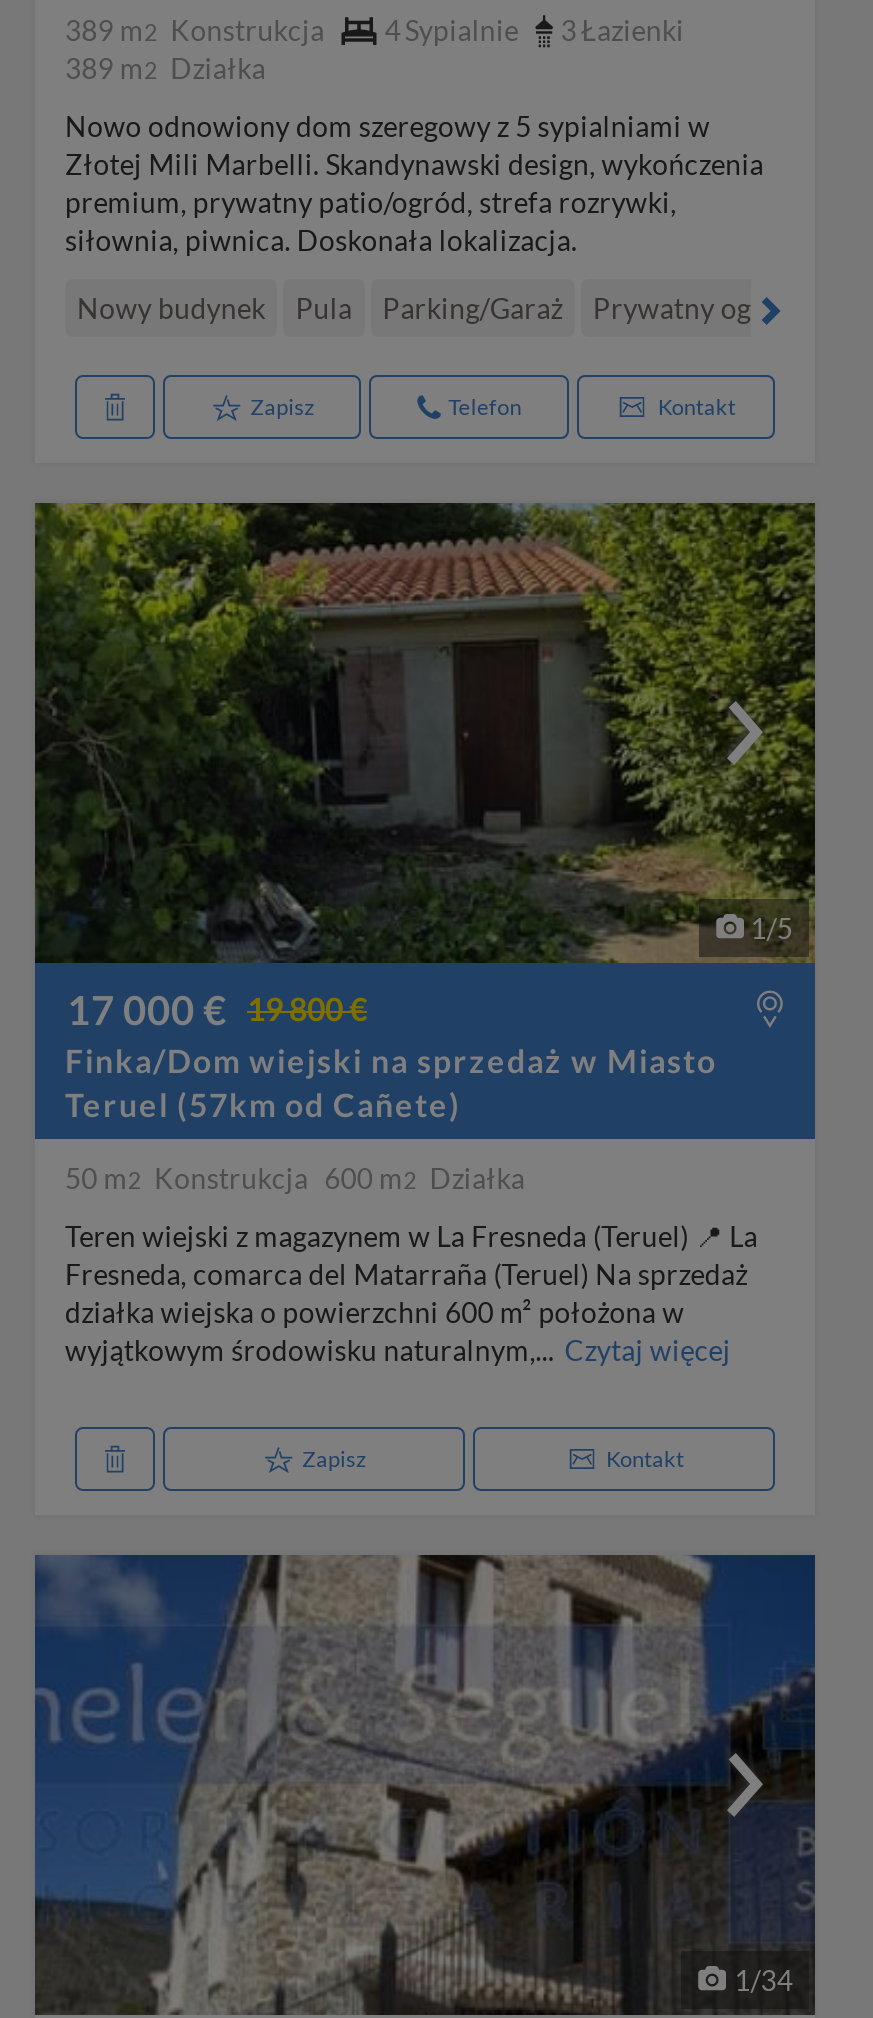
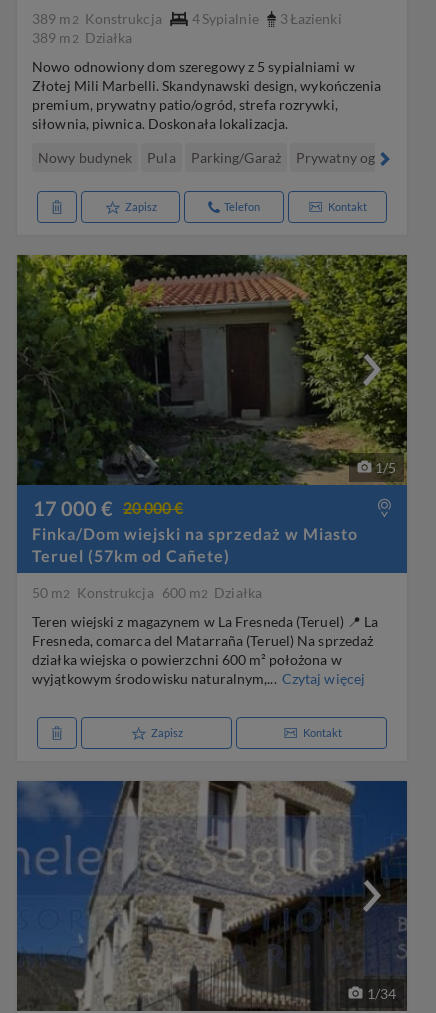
- 17 000 € 19 800 €
+ 17 000 € 20 000 €
